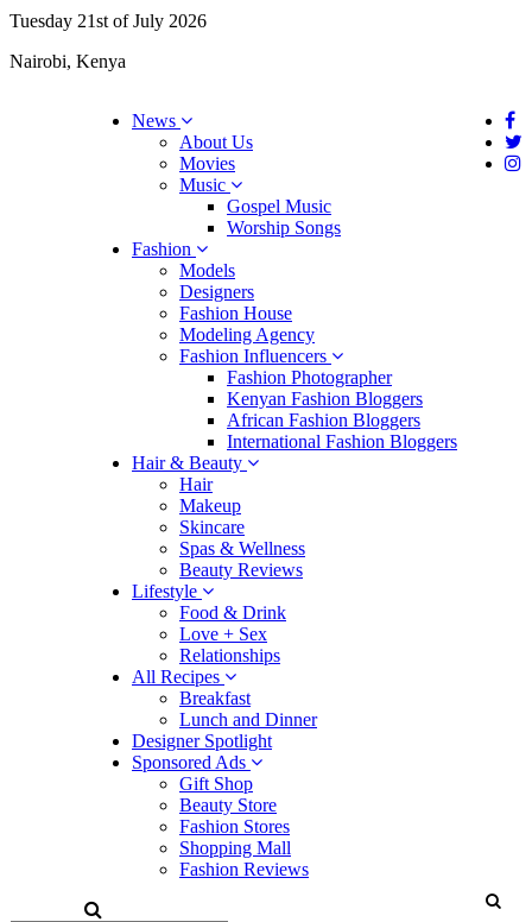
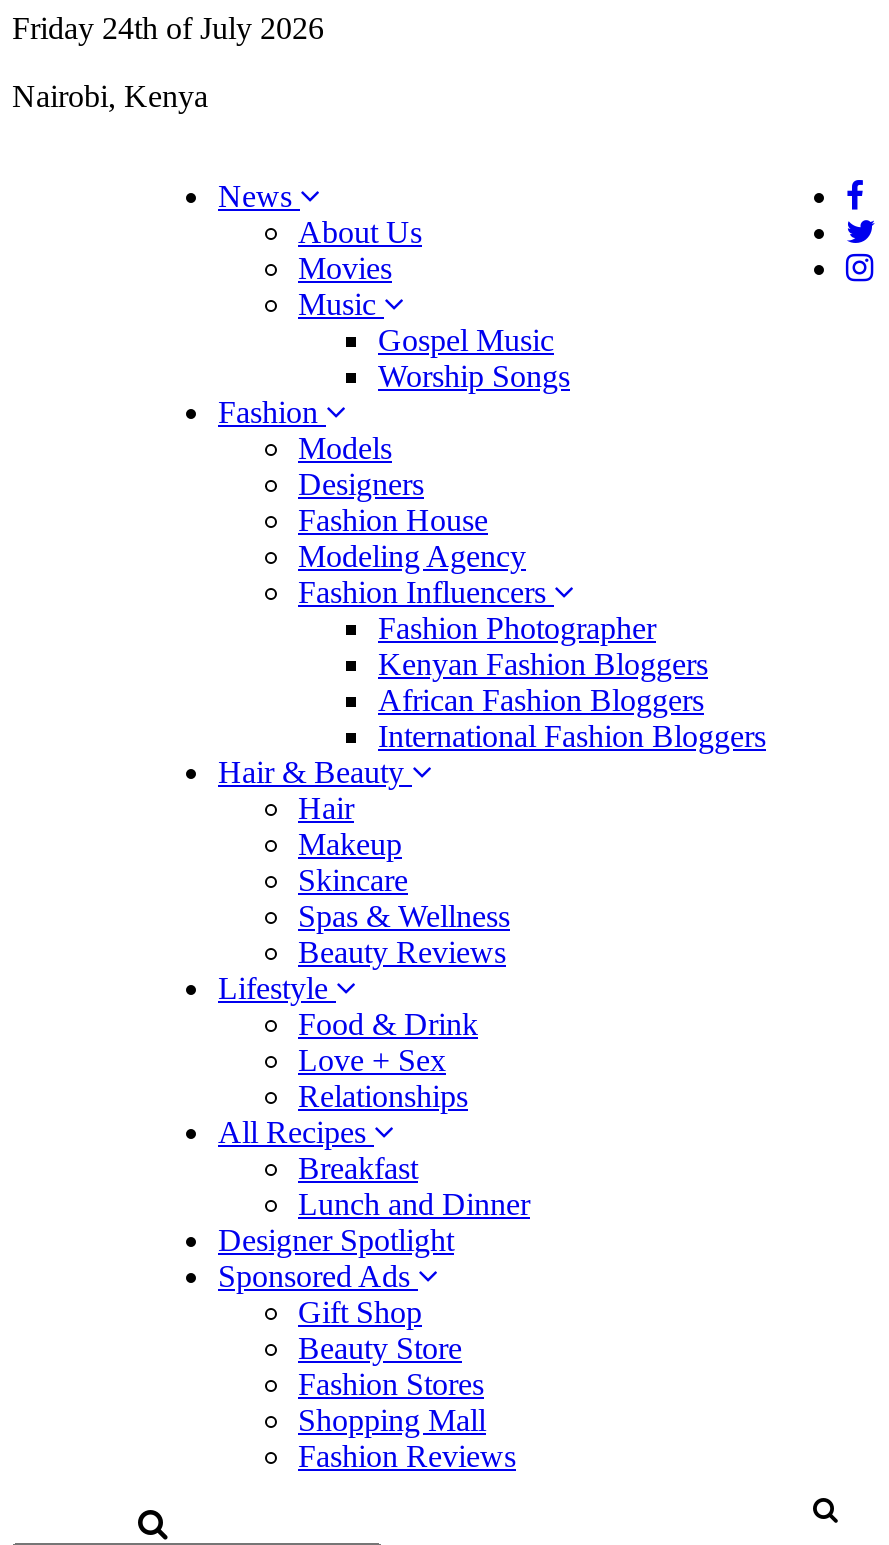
- Tuesday 21st of July 2026
+ Friday 24th of July 2026
